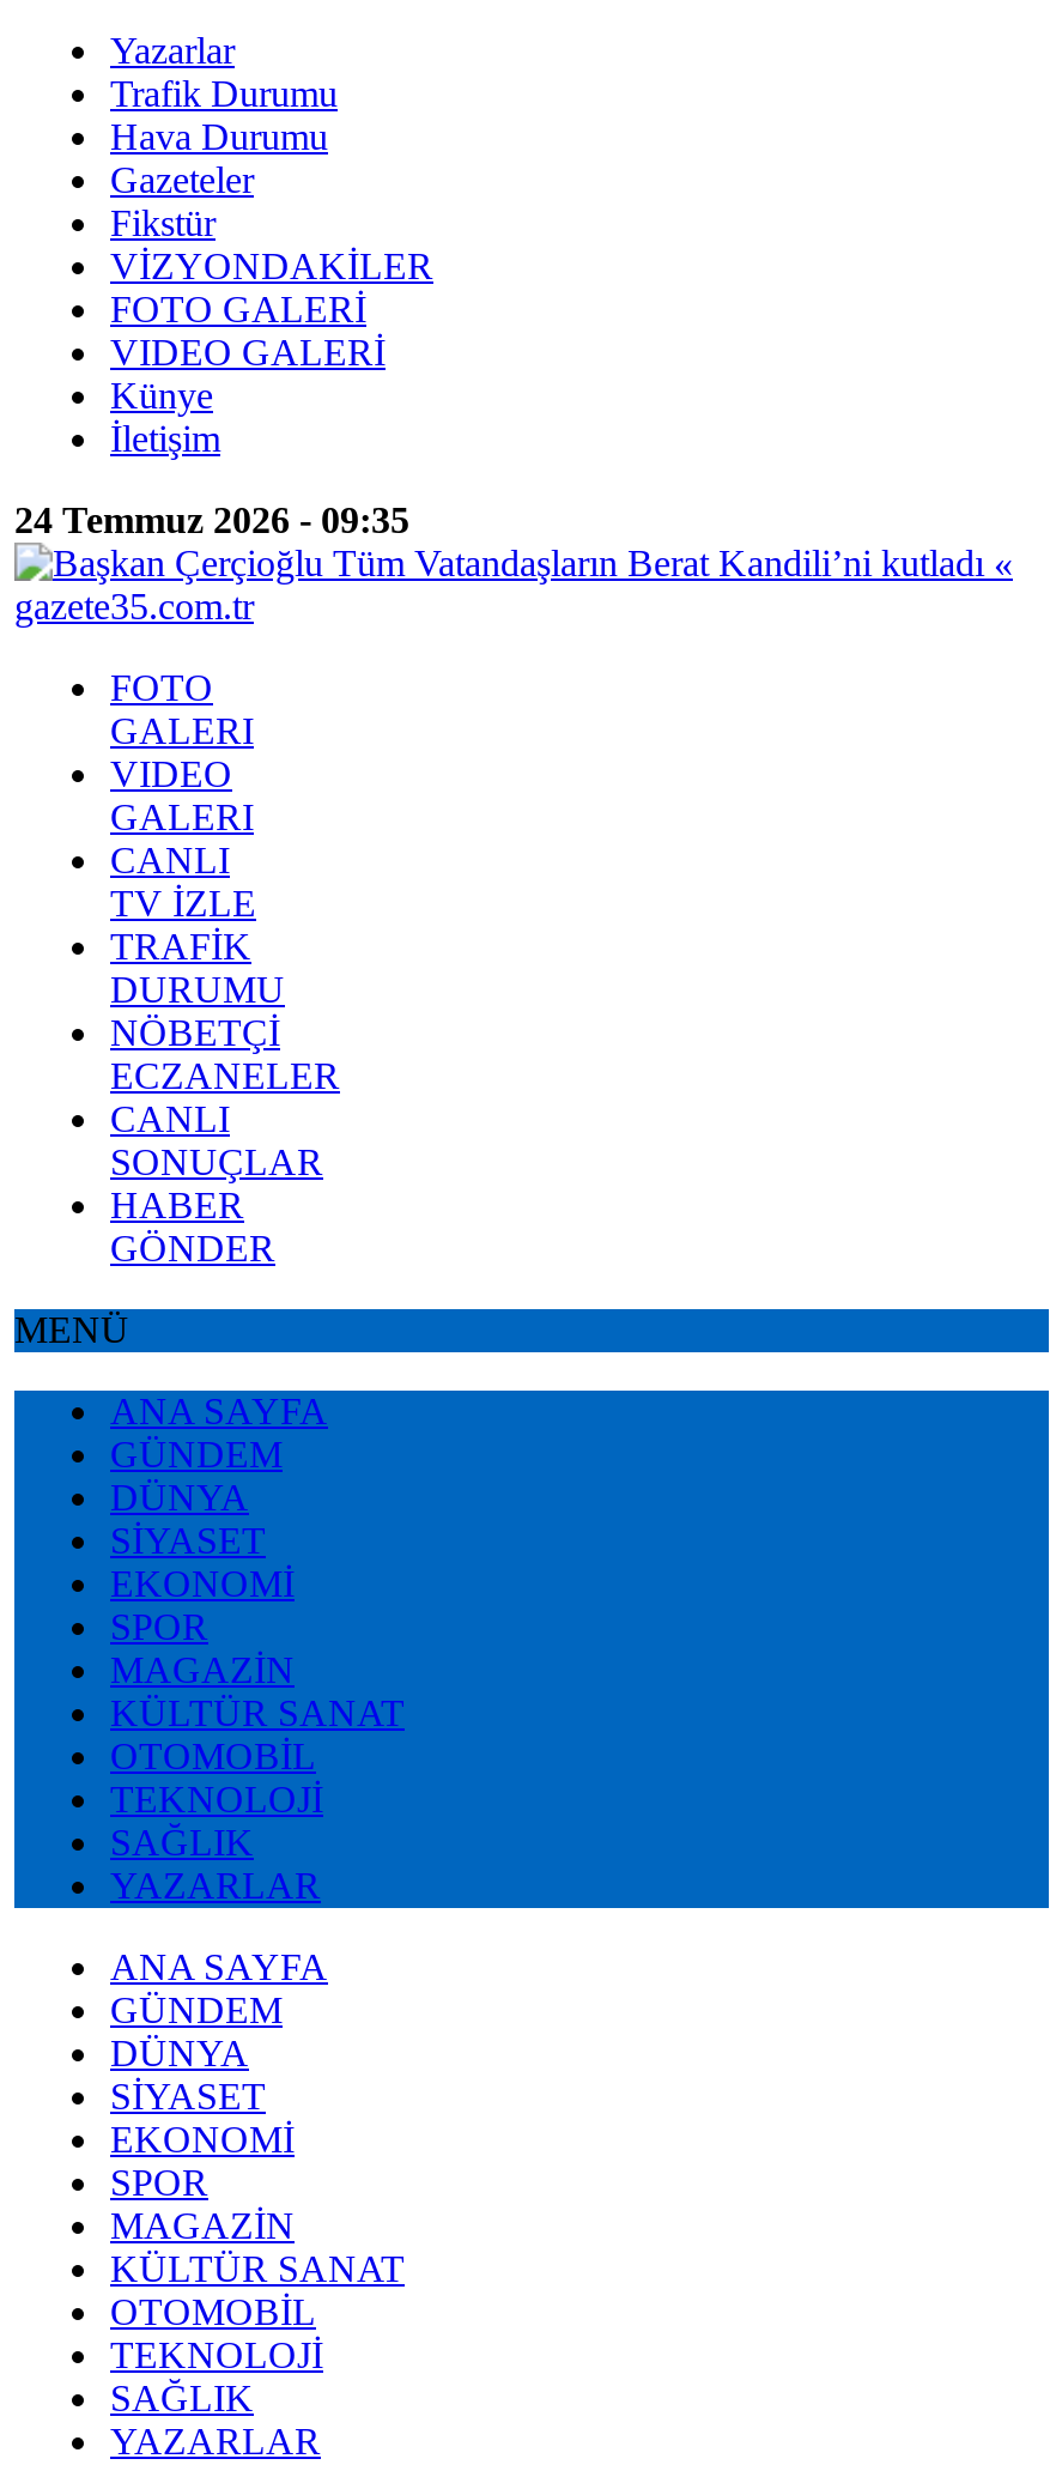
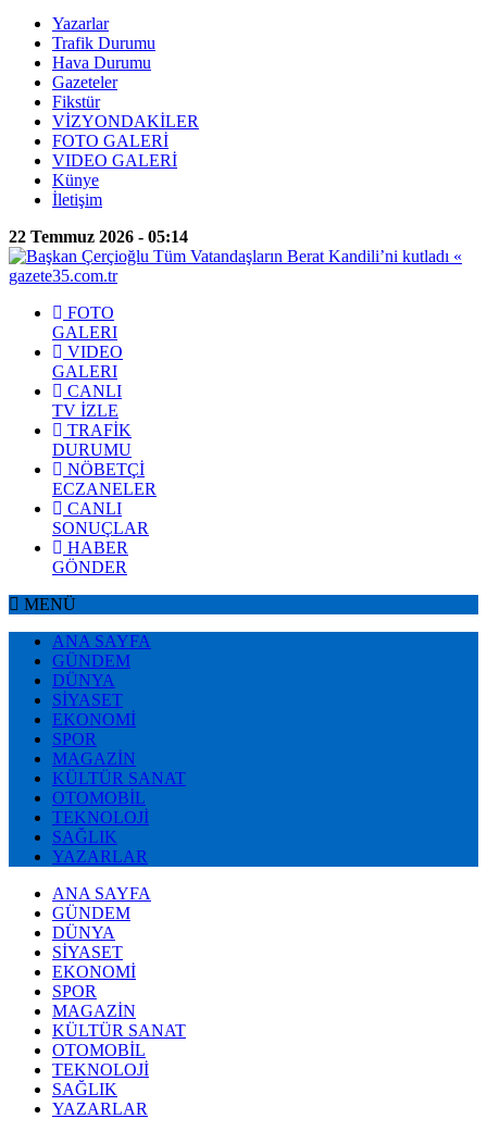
- 24 Temmuz 2026 - 09:35
+ 22 Temmuz 2026 - 05:14
